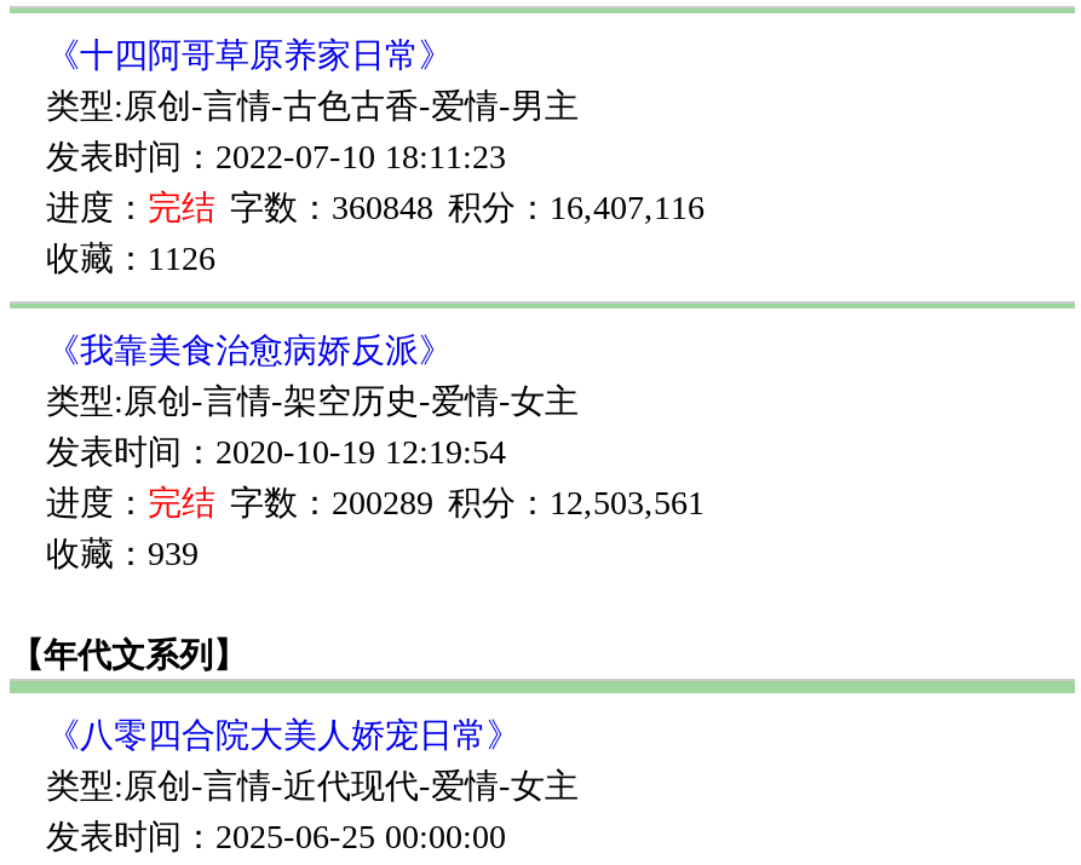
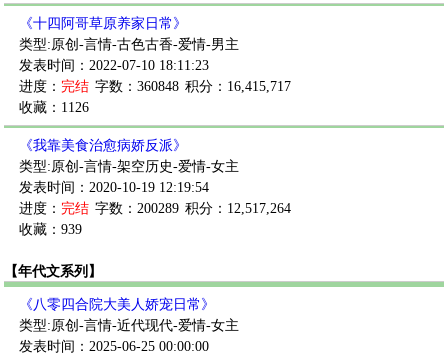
- 进度：完结 字数：360848 积分：16,407,116
+ 进度：完结 字数：360848 积分：16,415,717

- 进度：完结 字数：200289 积分：12,503,561
+ 进度：完结 字数：200289 积分：12,517,264
